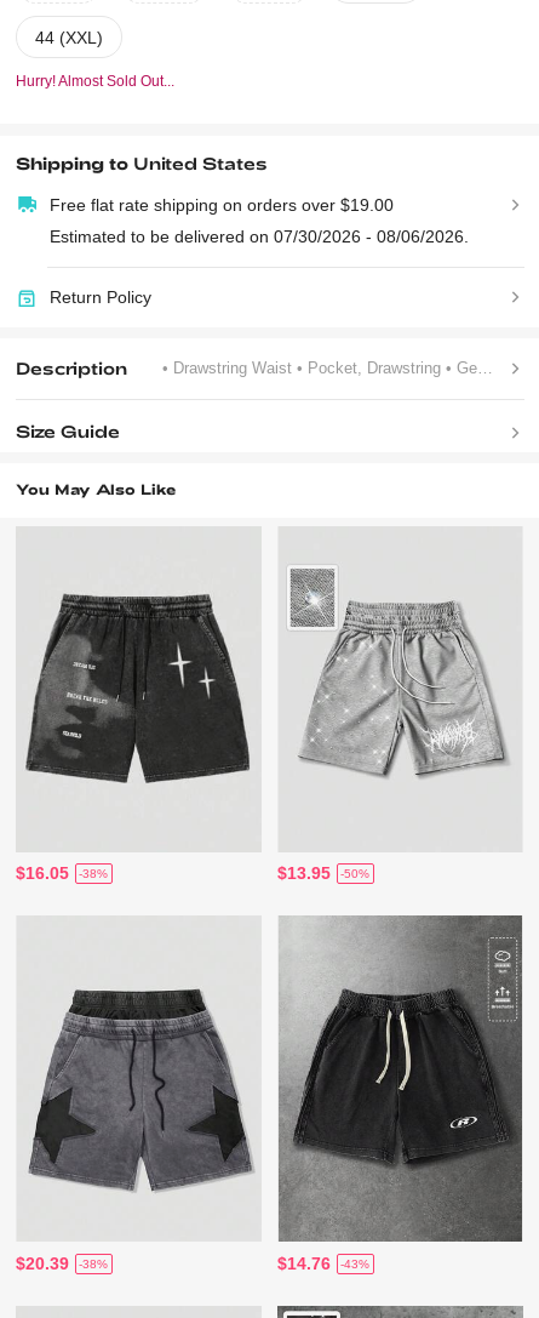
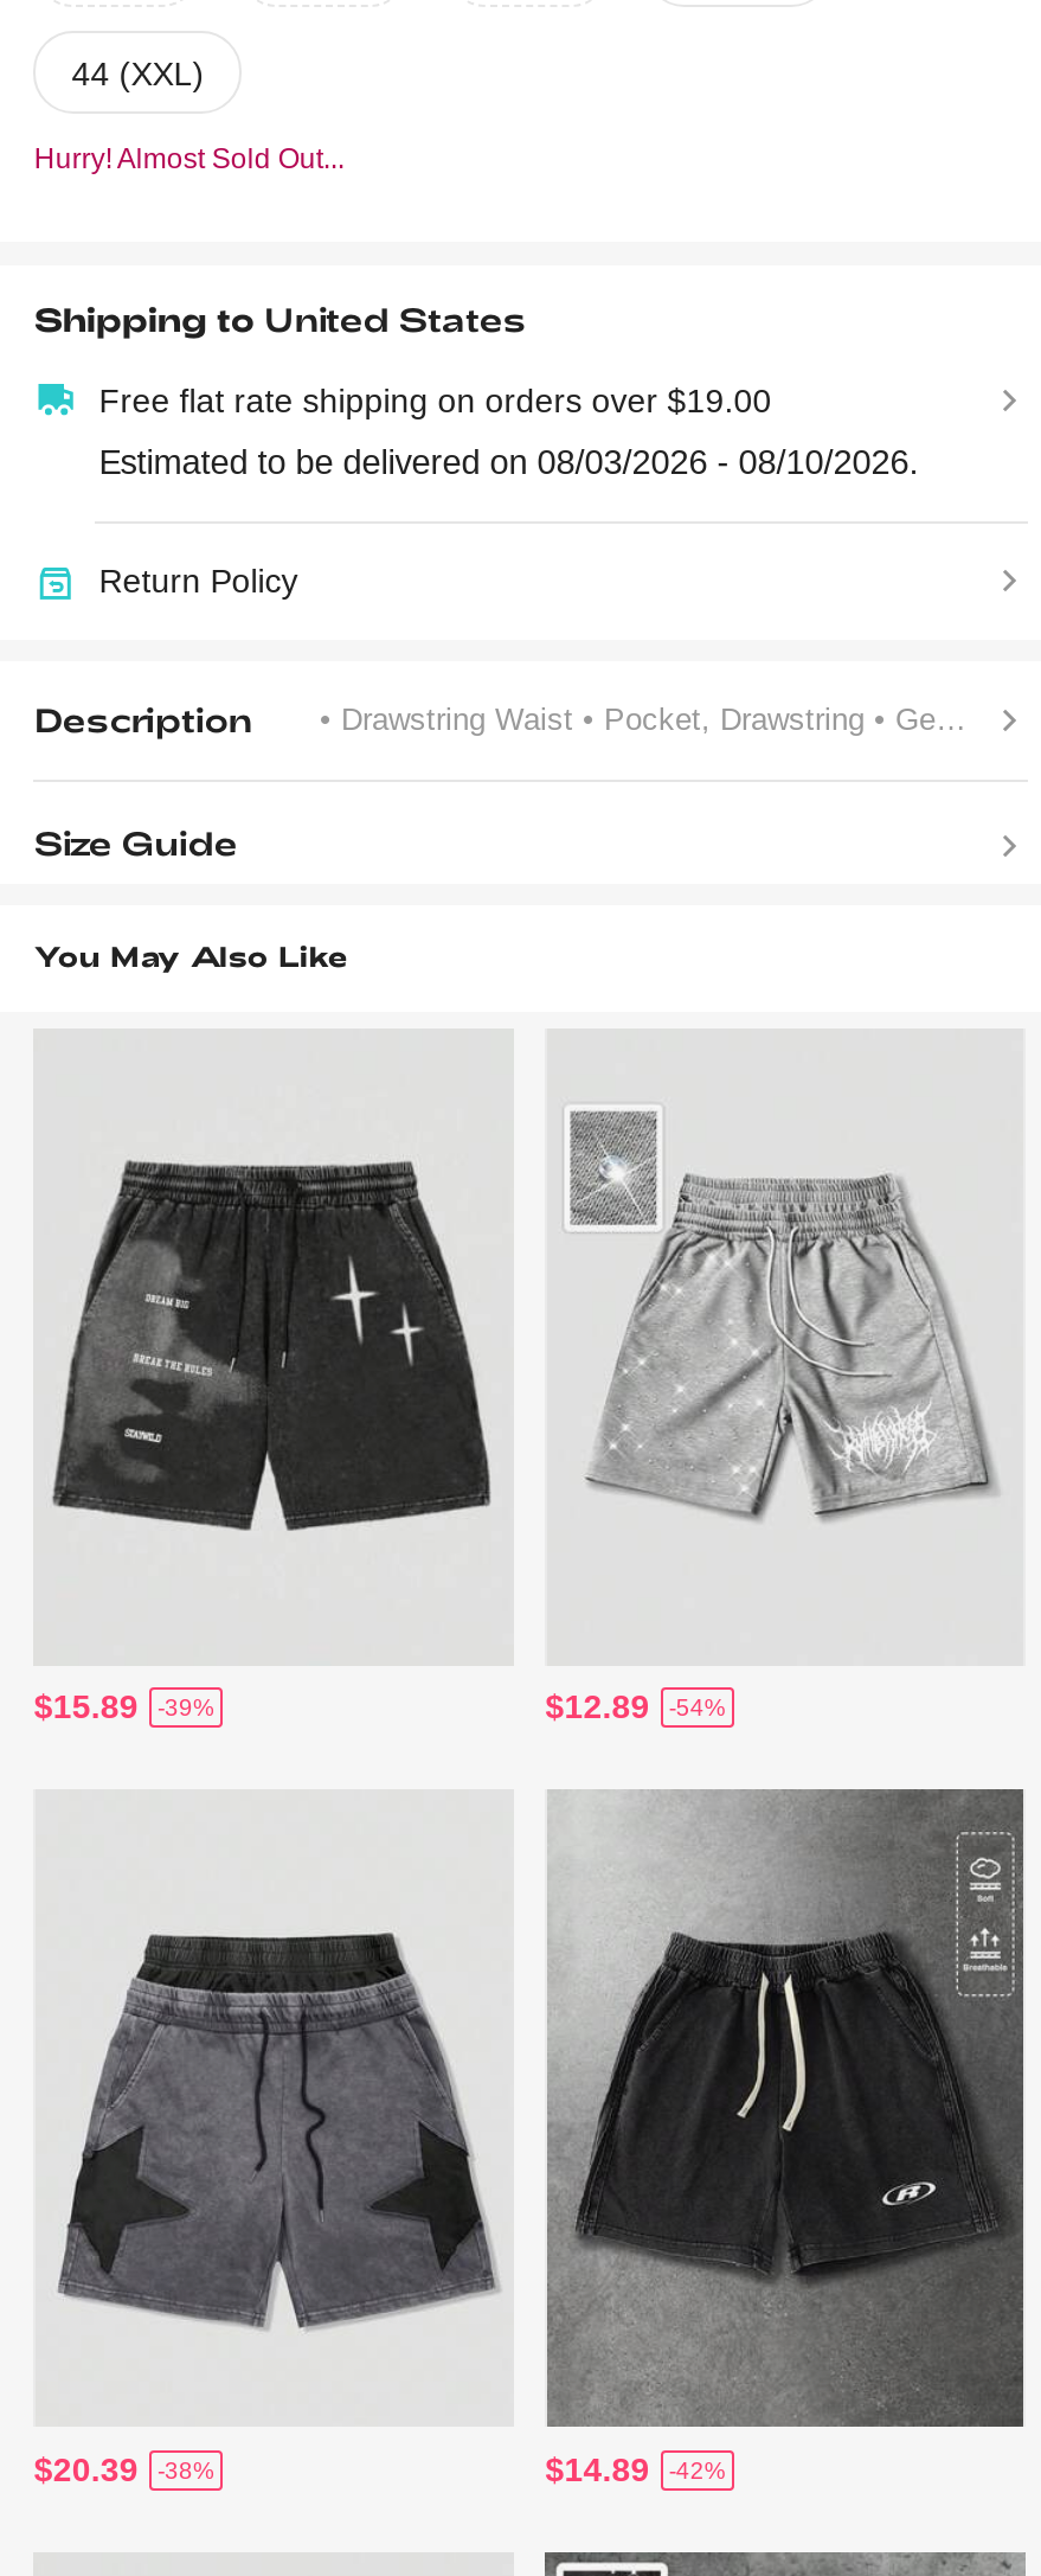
- Estimated to be delivered on 07/30/2026 - 08/06/2026.
+ Estimated to be delivered on 08/03/2026 - 08/10/2026.

- $16.05
+ $15.89

- -38%
+ -39%

- $13.95
+ $12.89

- -50%
+ -54%

- $14.76
+ $14.89

- -43%
+ -42%
